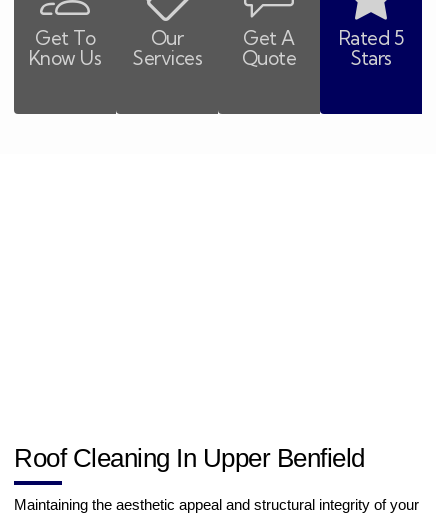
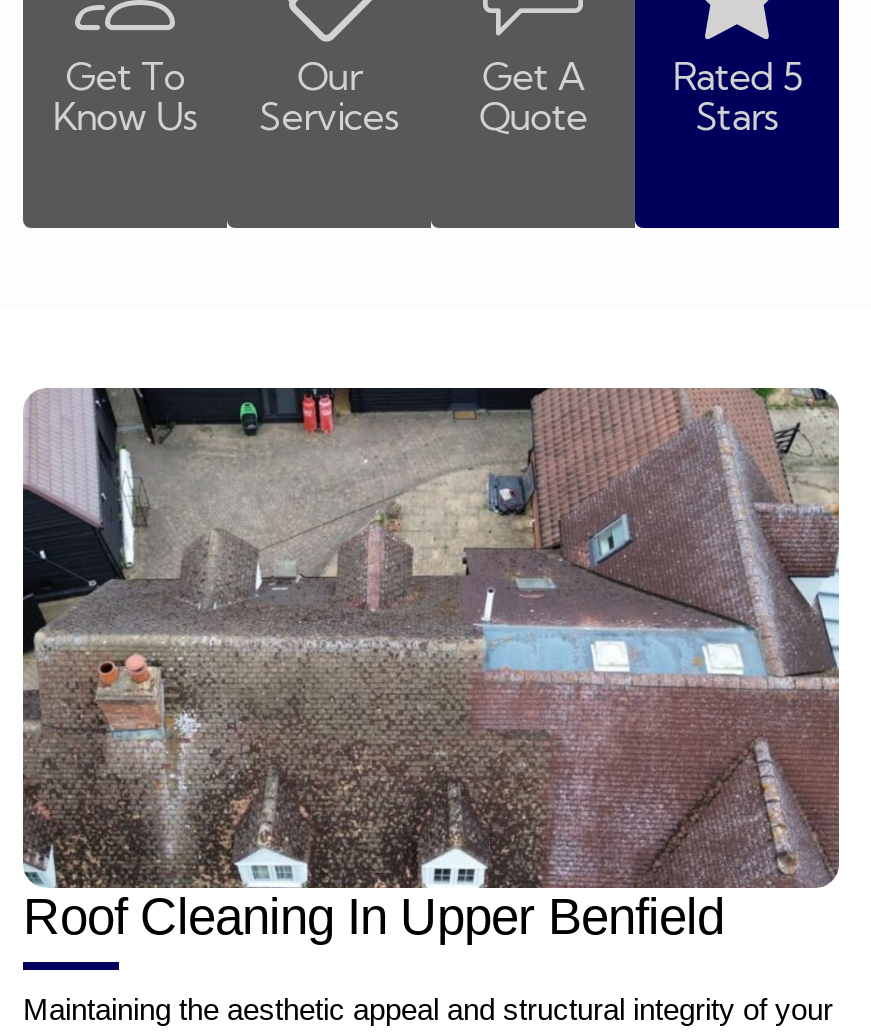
+ [image]
